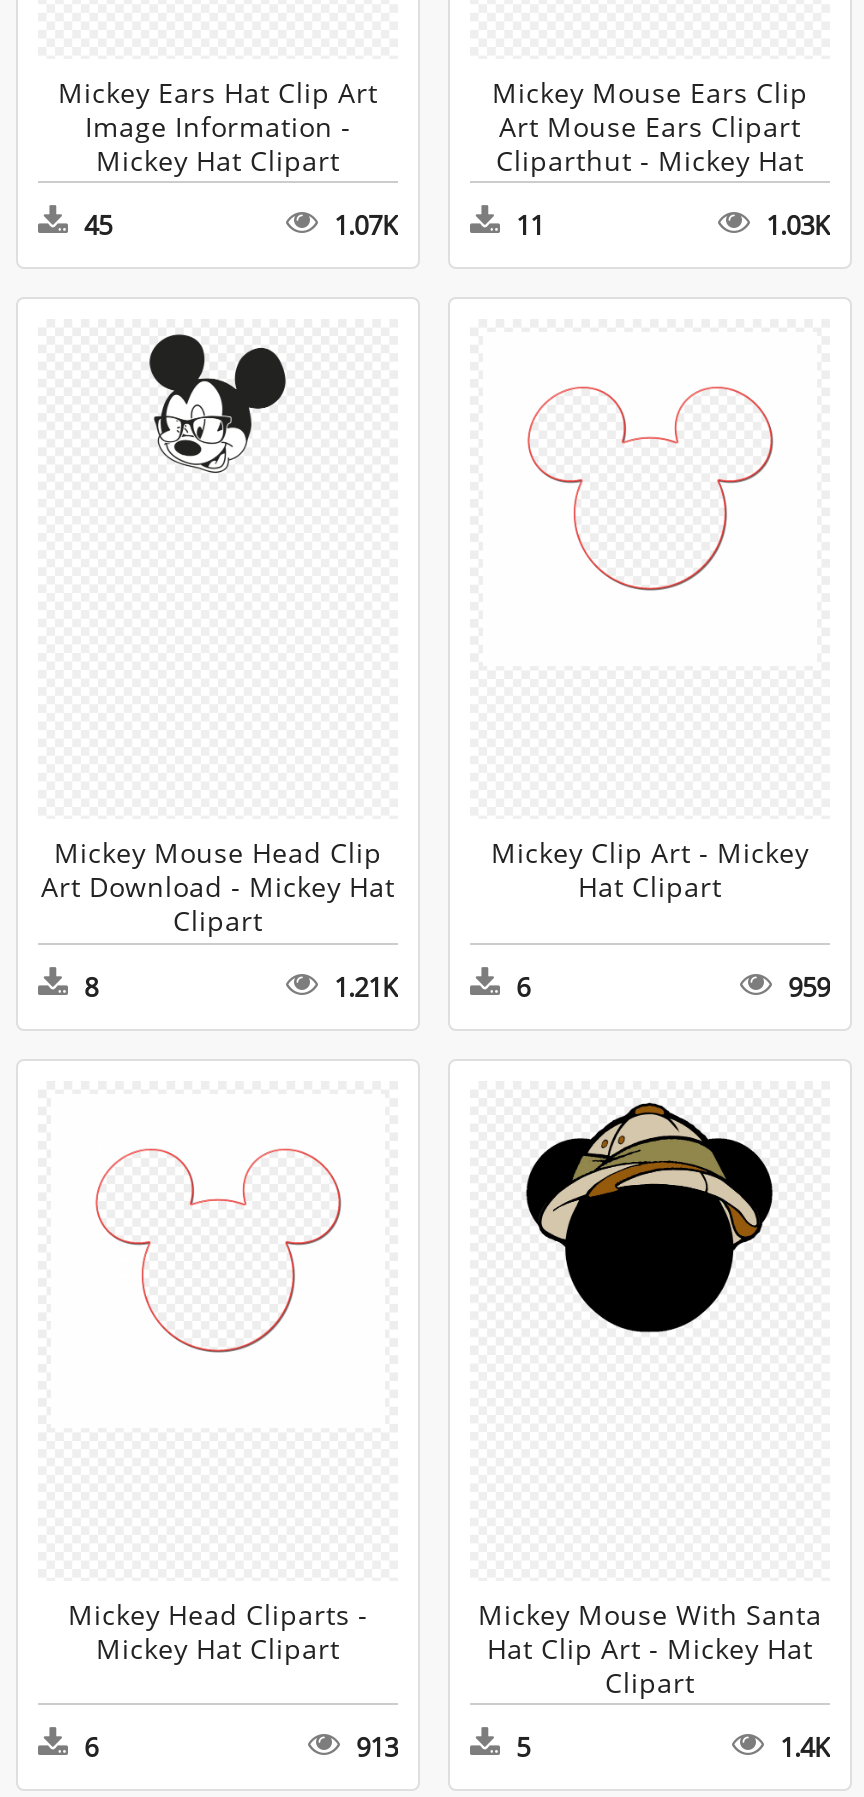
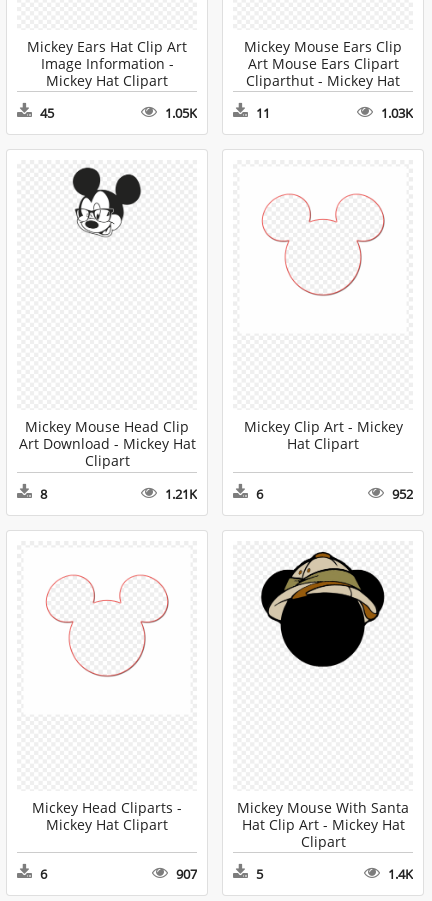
- 1.07K
+ 1.05K

- 959
+ 952

- 913
+ 907
